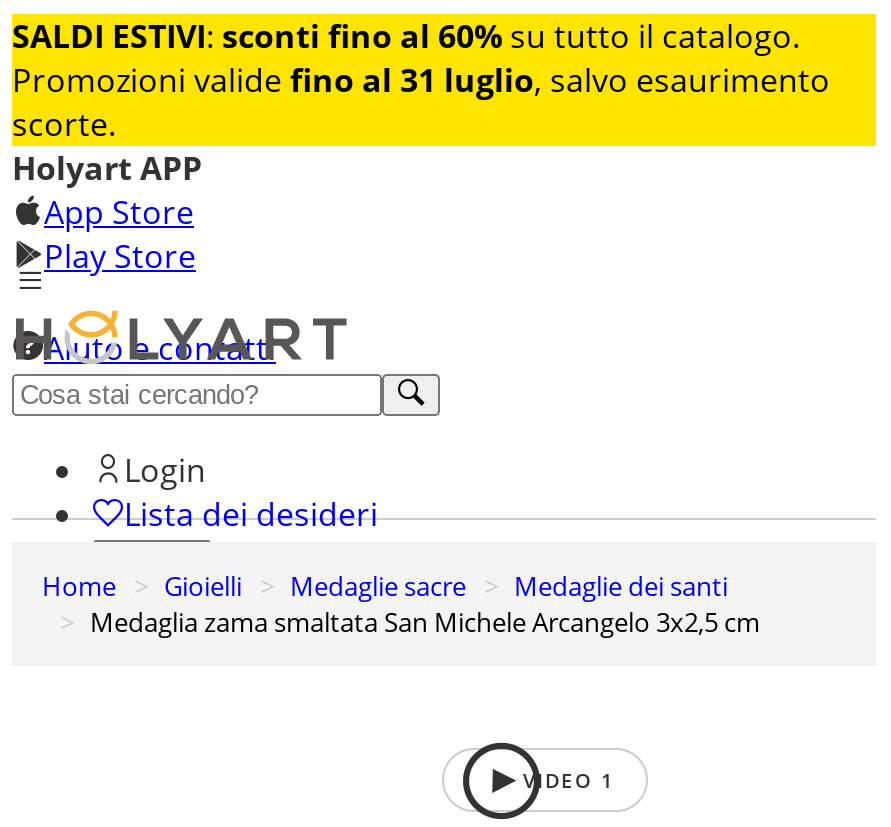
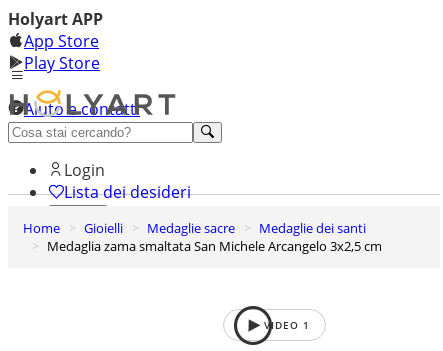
- SALDI ESTIVI: sconti fino al 60% su tutto il catalogo.
- Promozioni valide fino al 31 luglio, salvo esaurimento
- scorte.
